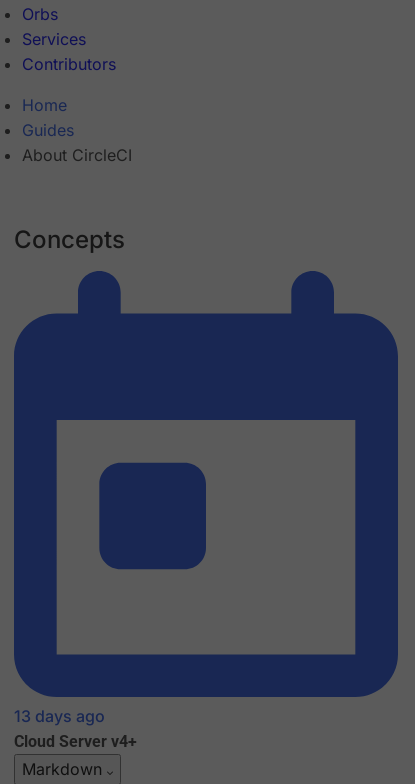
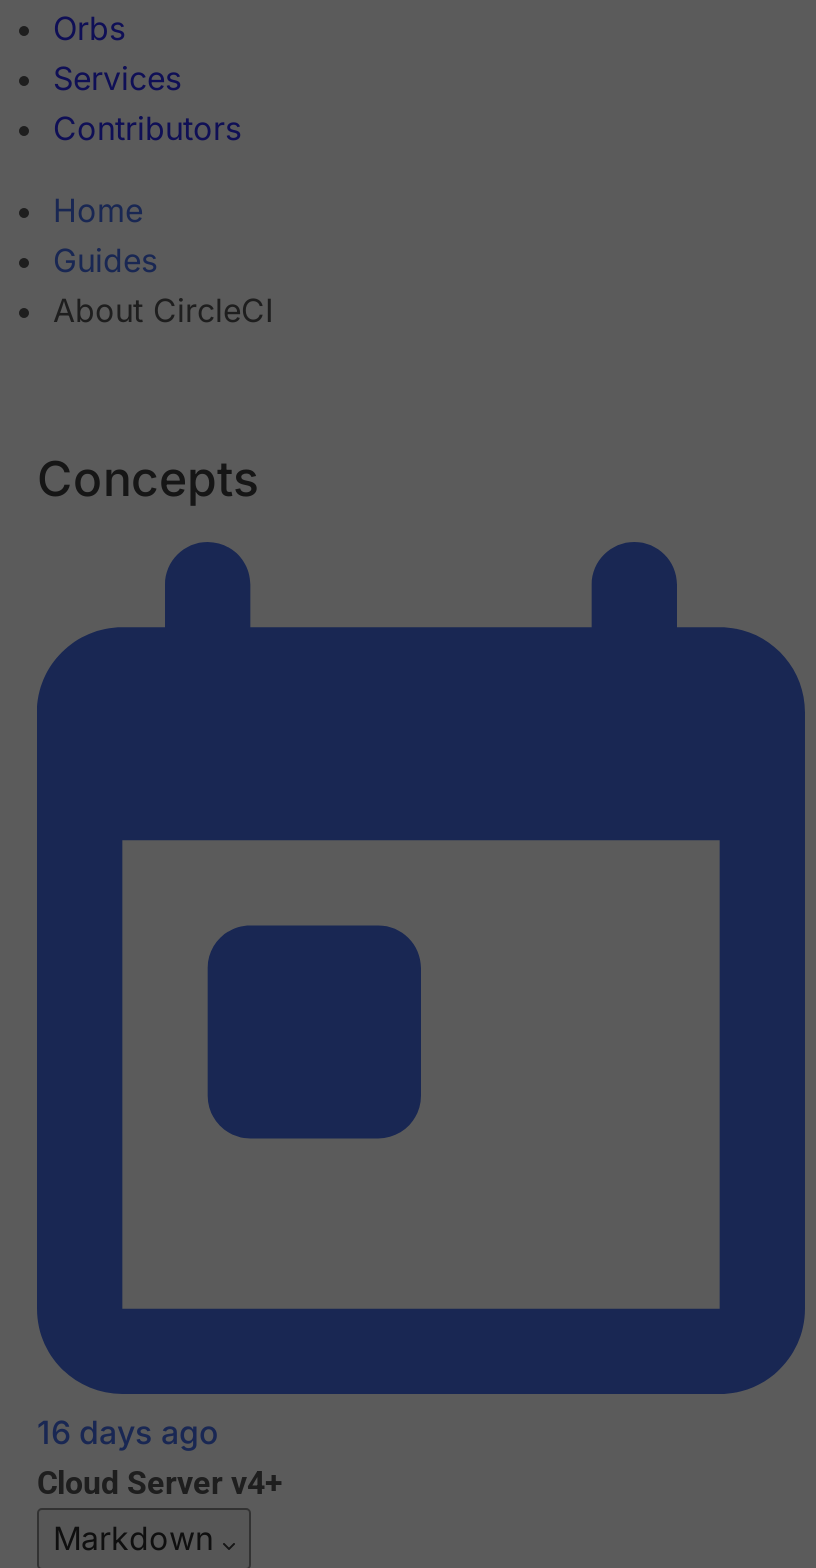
- 13 days ago
+ 16 days ago
